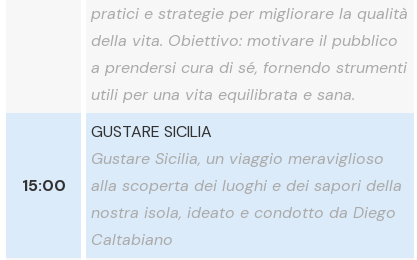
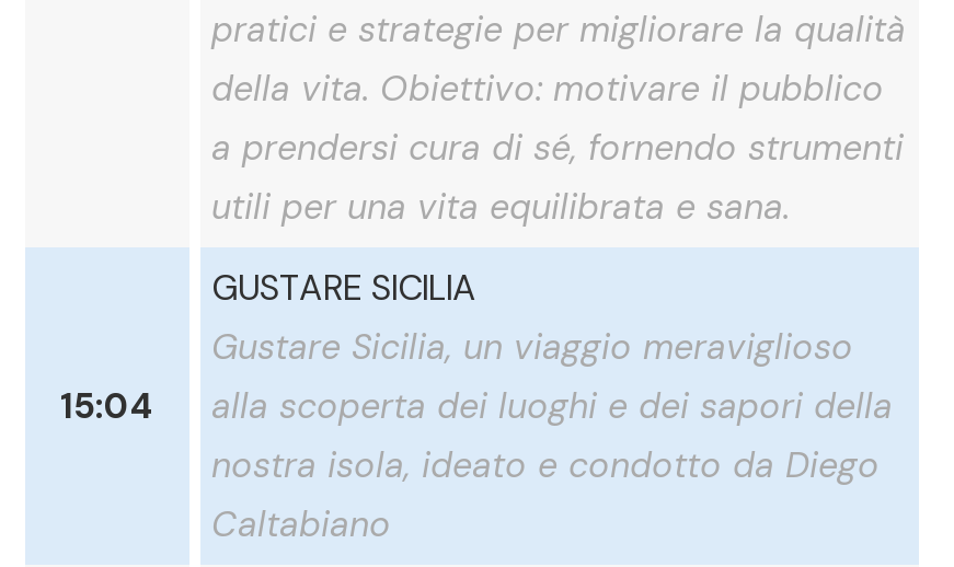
- 15:00 alla scoperta dei luoghi e dei sapori della
+ 15:04 alla scoperta dei luoghi e dei sapori della
